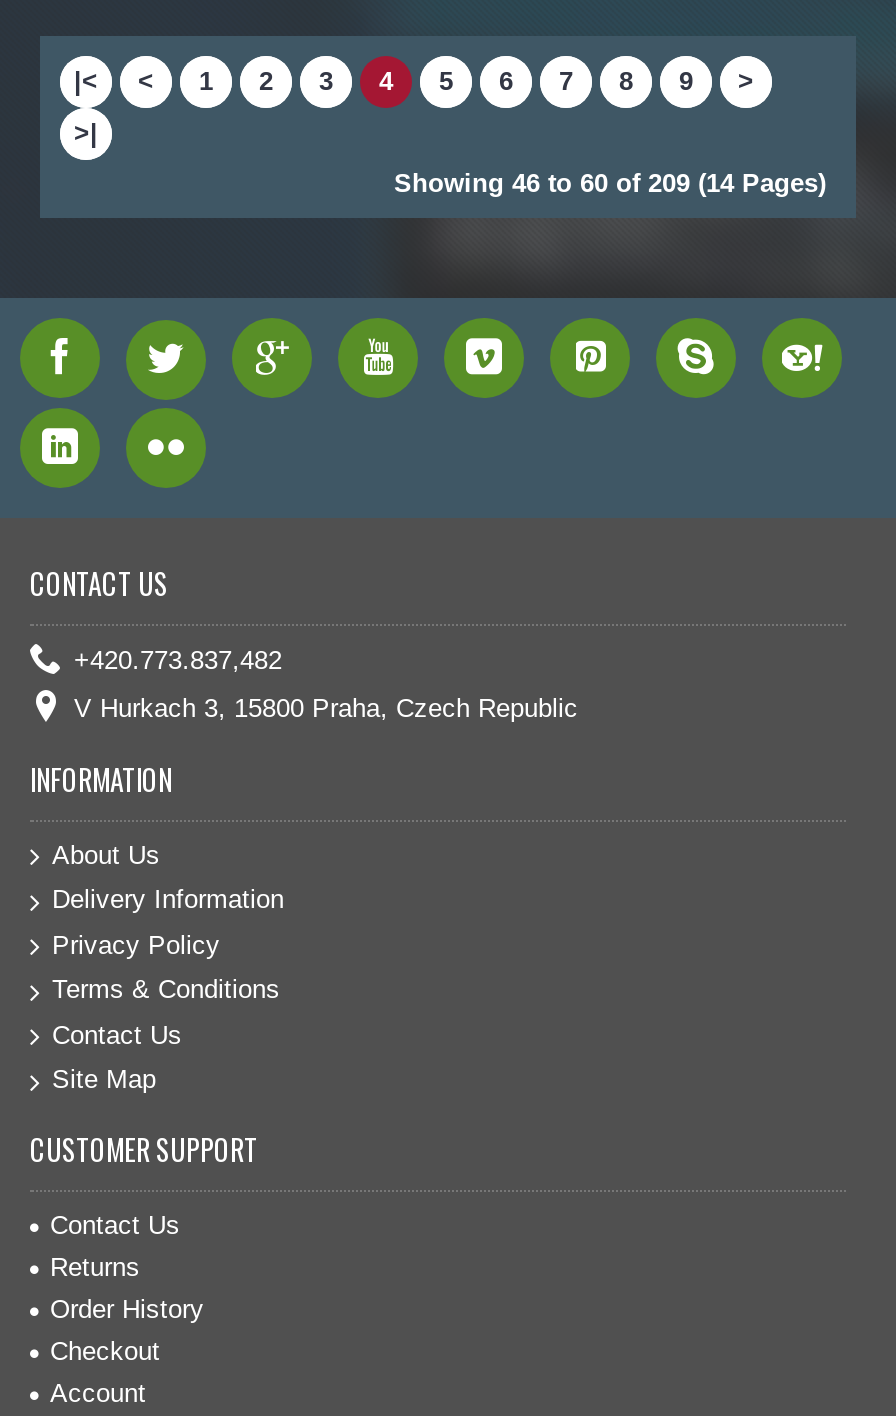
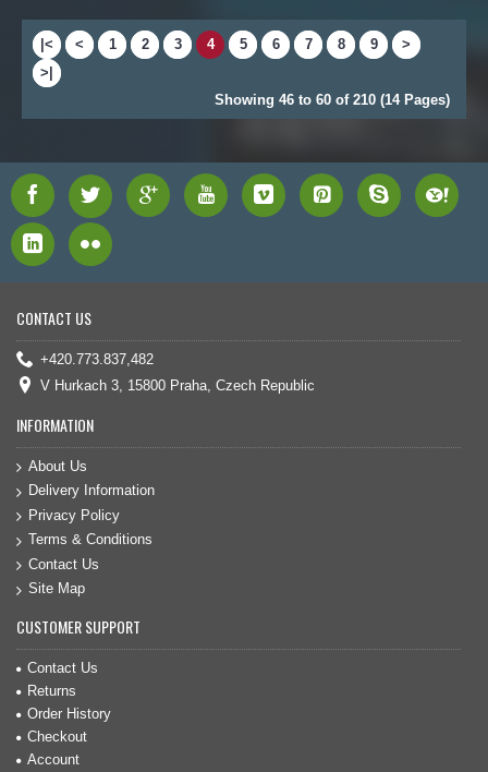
- Showing 46 to 60 of 209 (14 Pages)
+ Showing 46 to 60 of 210 (14 Pages)
